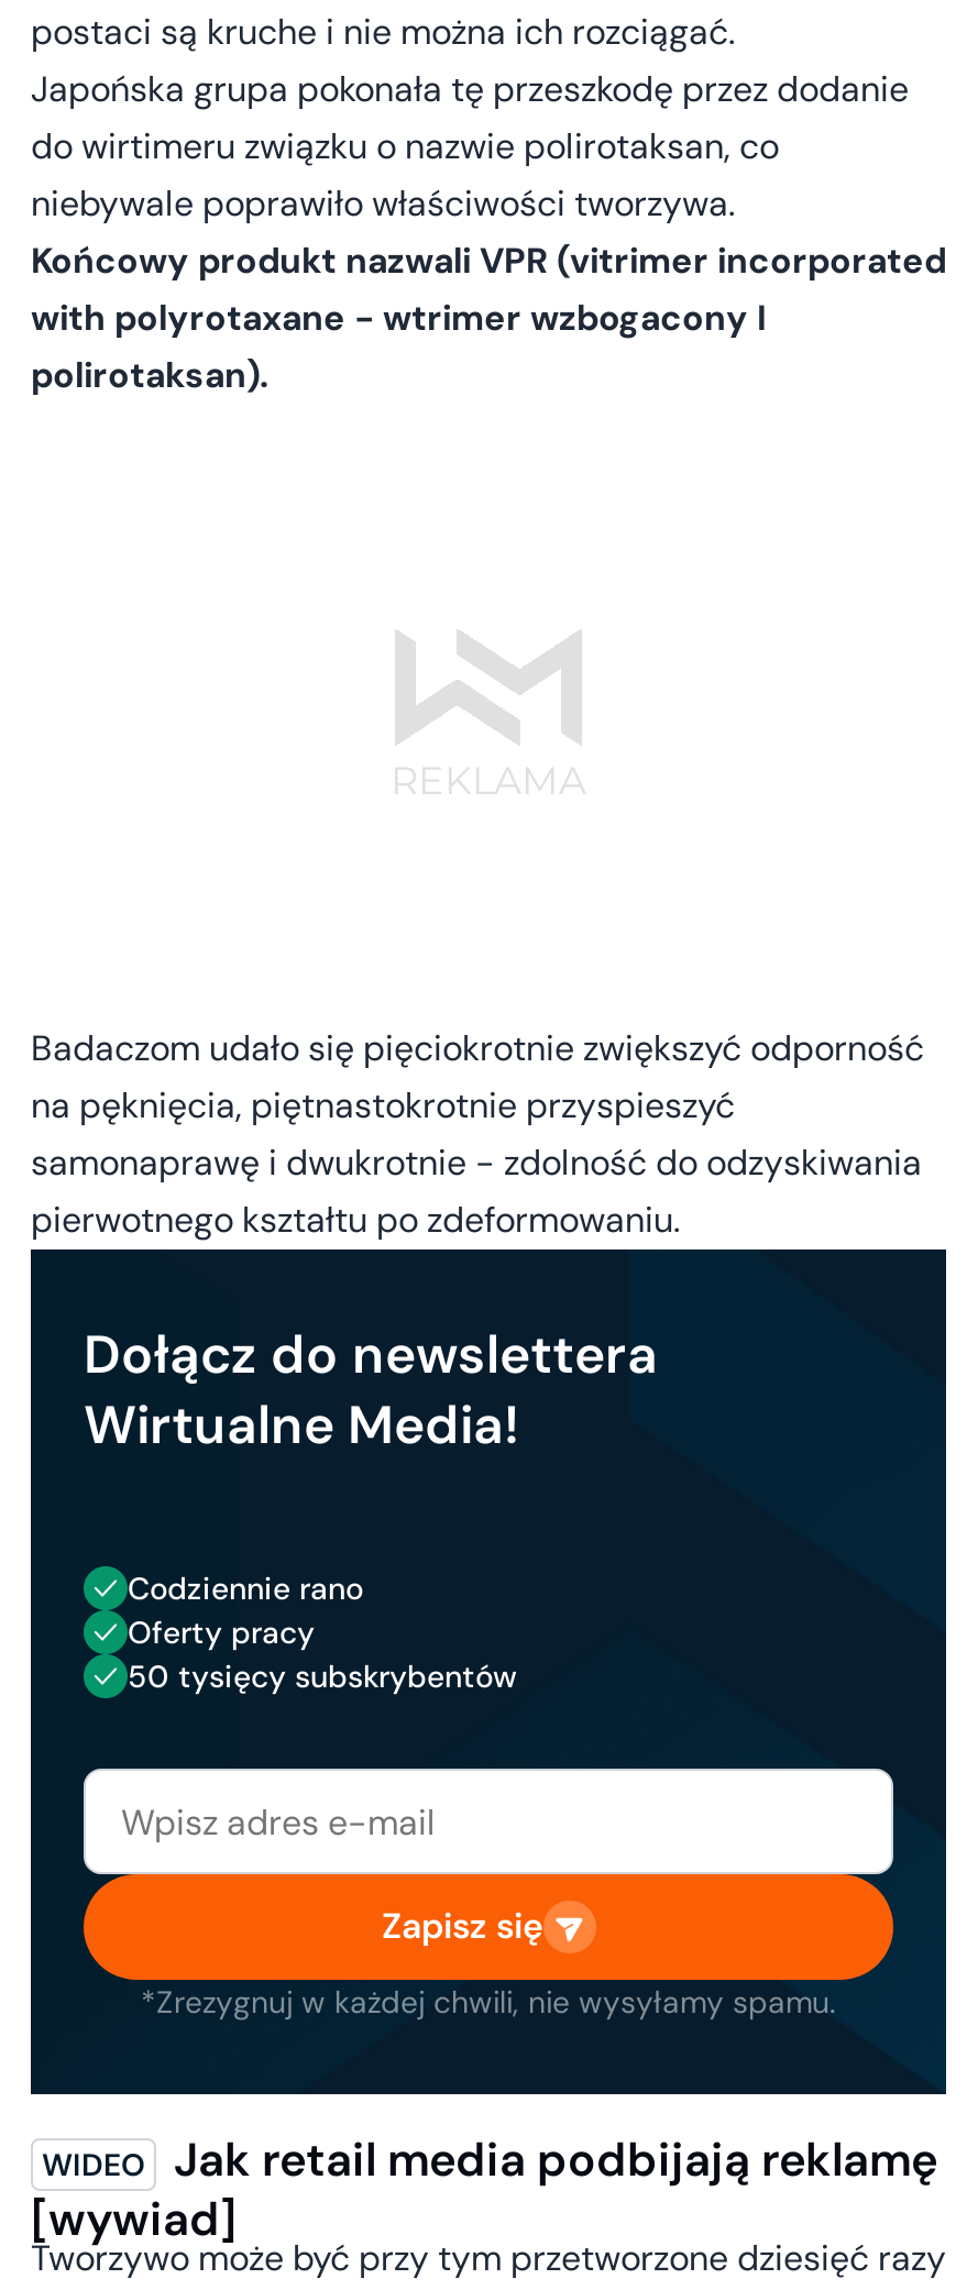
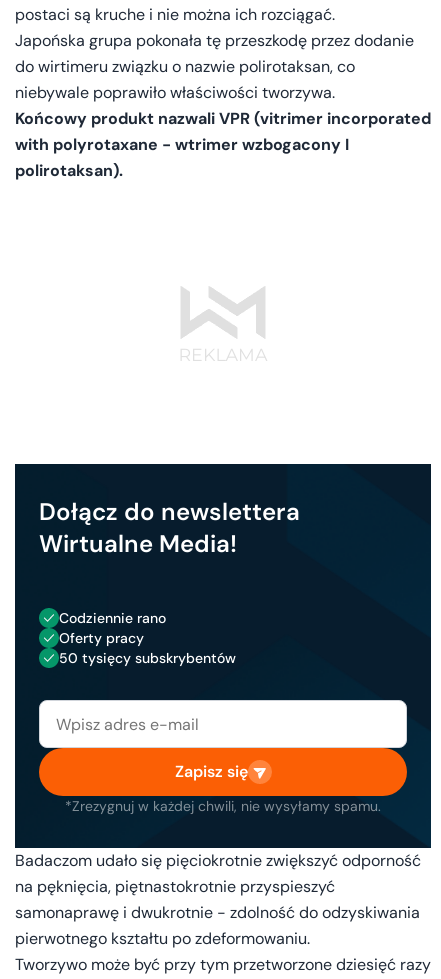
moved down: Badaczom udało się pięciokrotnie zwiększyć odporność | na pęknięcia, piętnastokrotnie przyspieszyć | samonaprawę i dwukrotnie - zdolność do odzyskiwania | pierwotnego kształtu po zdeformowaniu.

moved up: Dołącz do newslettera | Wirtualne Media! | Codziennie rano | Oferty pracy | 50 tysięcy subskrybentów | Zapisz się | *Zrezygnuj w każdej chwili, nie wysyłamy spamu.

- Jak retail media podbijają reklamę
- [wywiad]
